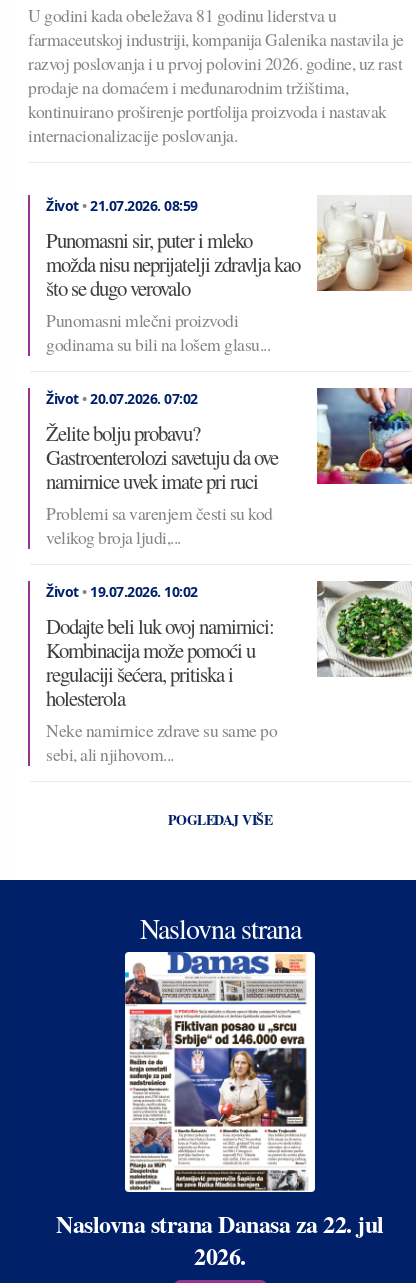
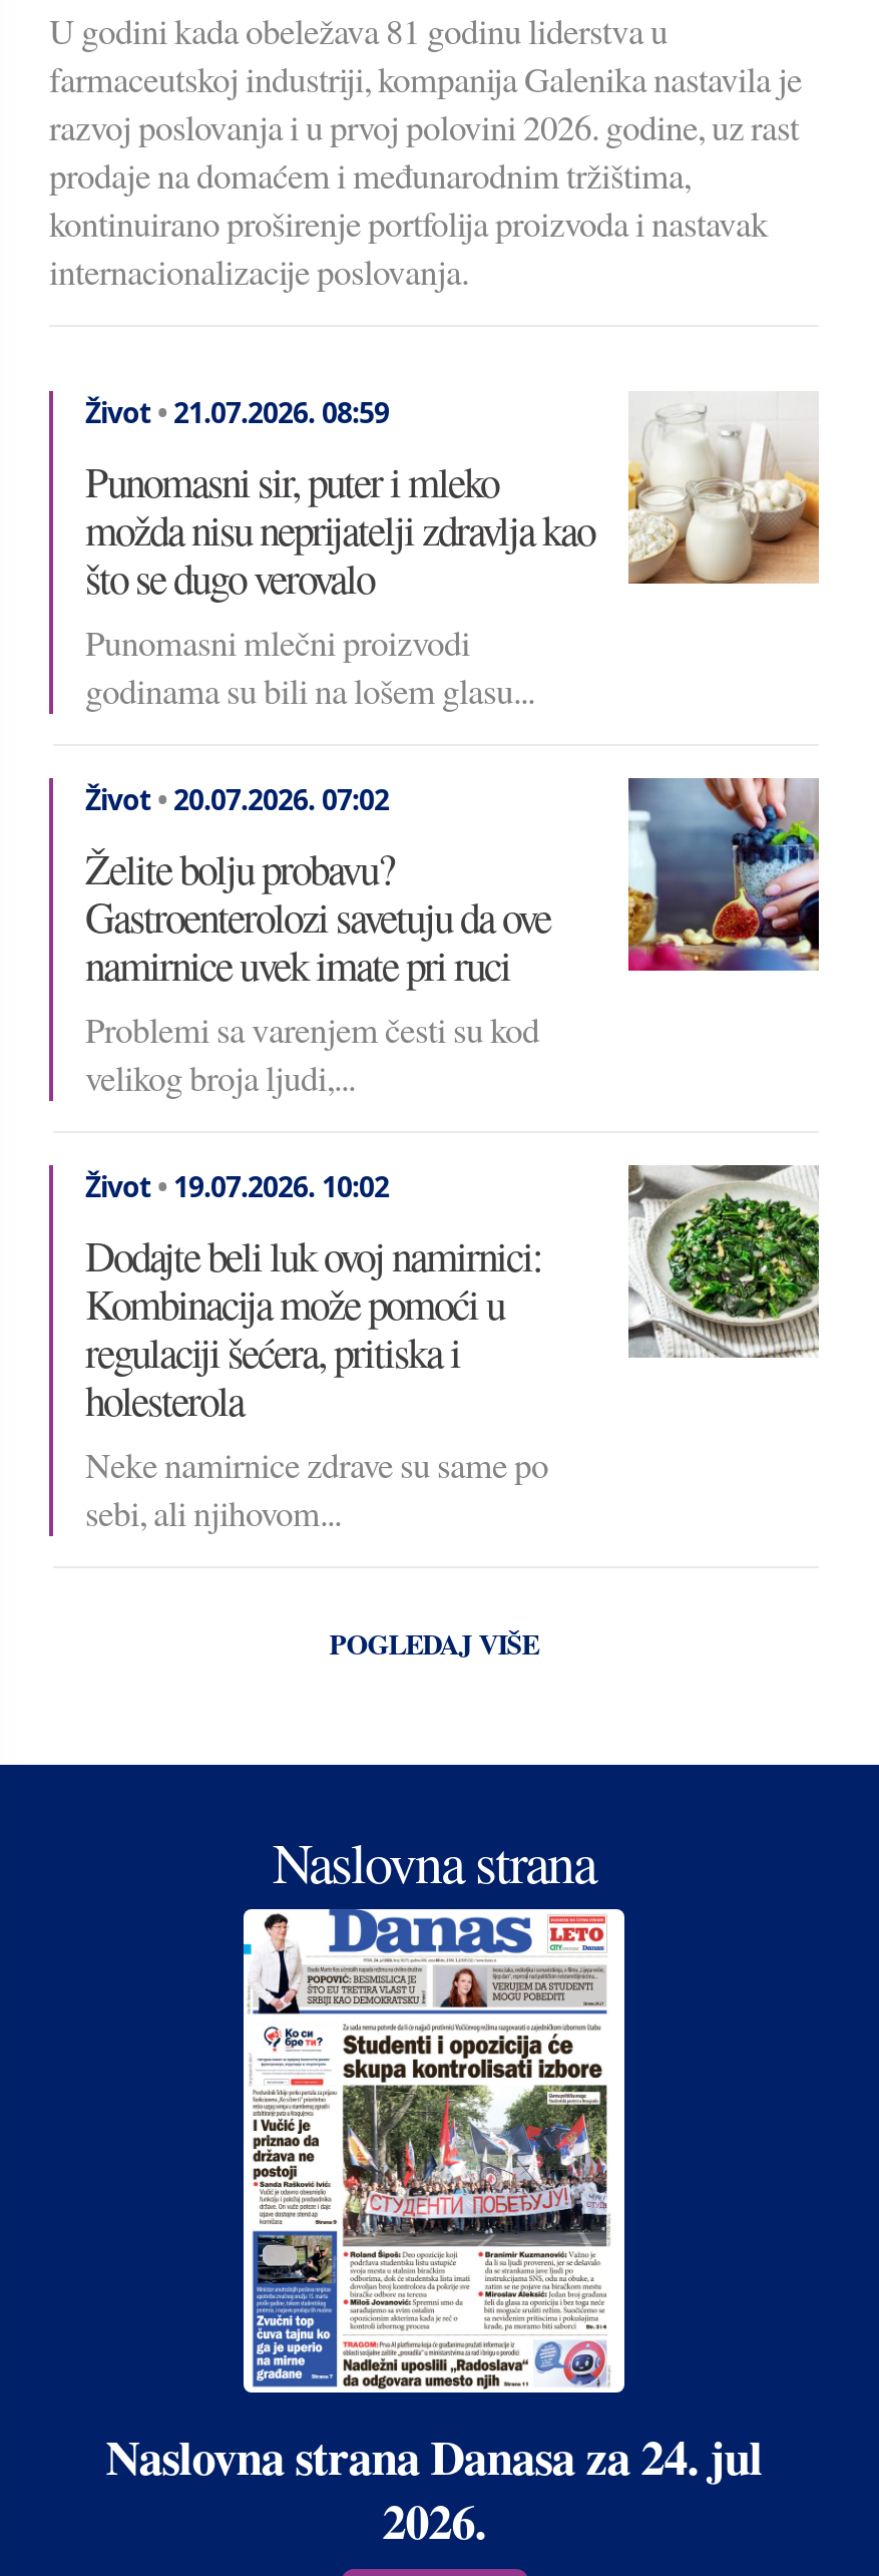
- [image]
- Naslovna strana Danasa za 22. jul
+ [image]
+ Naslovna strana Danasa za 24. jul
